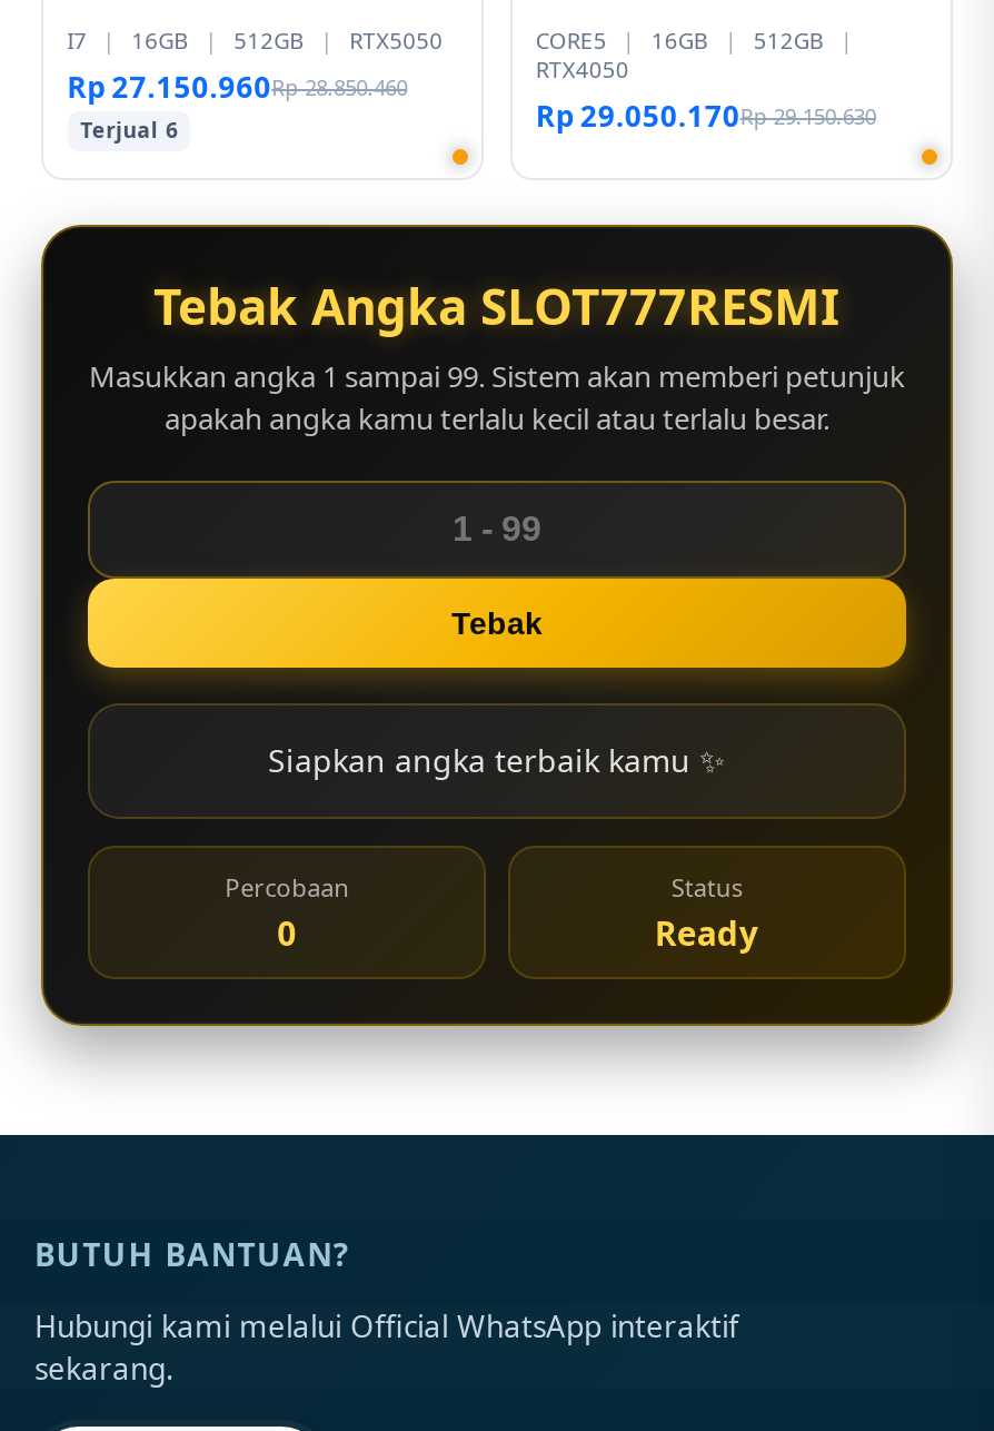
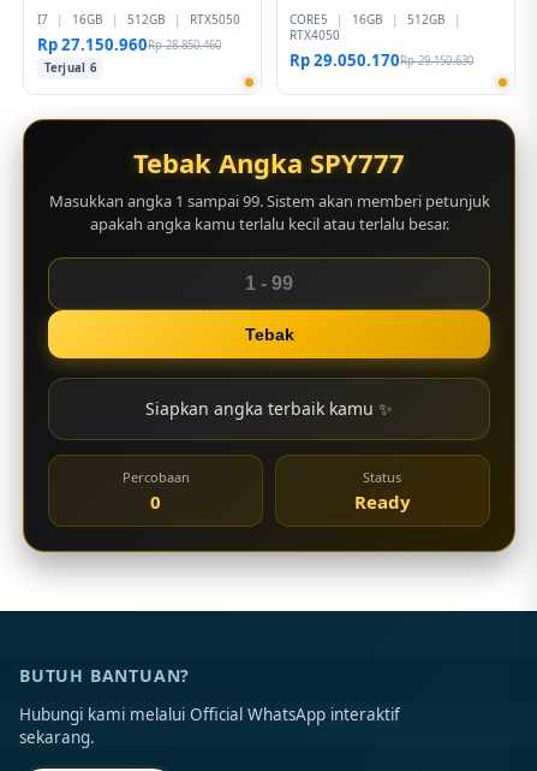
- Tebak Angka SLOT777RESMI
+ Tebak Angka SPY777
